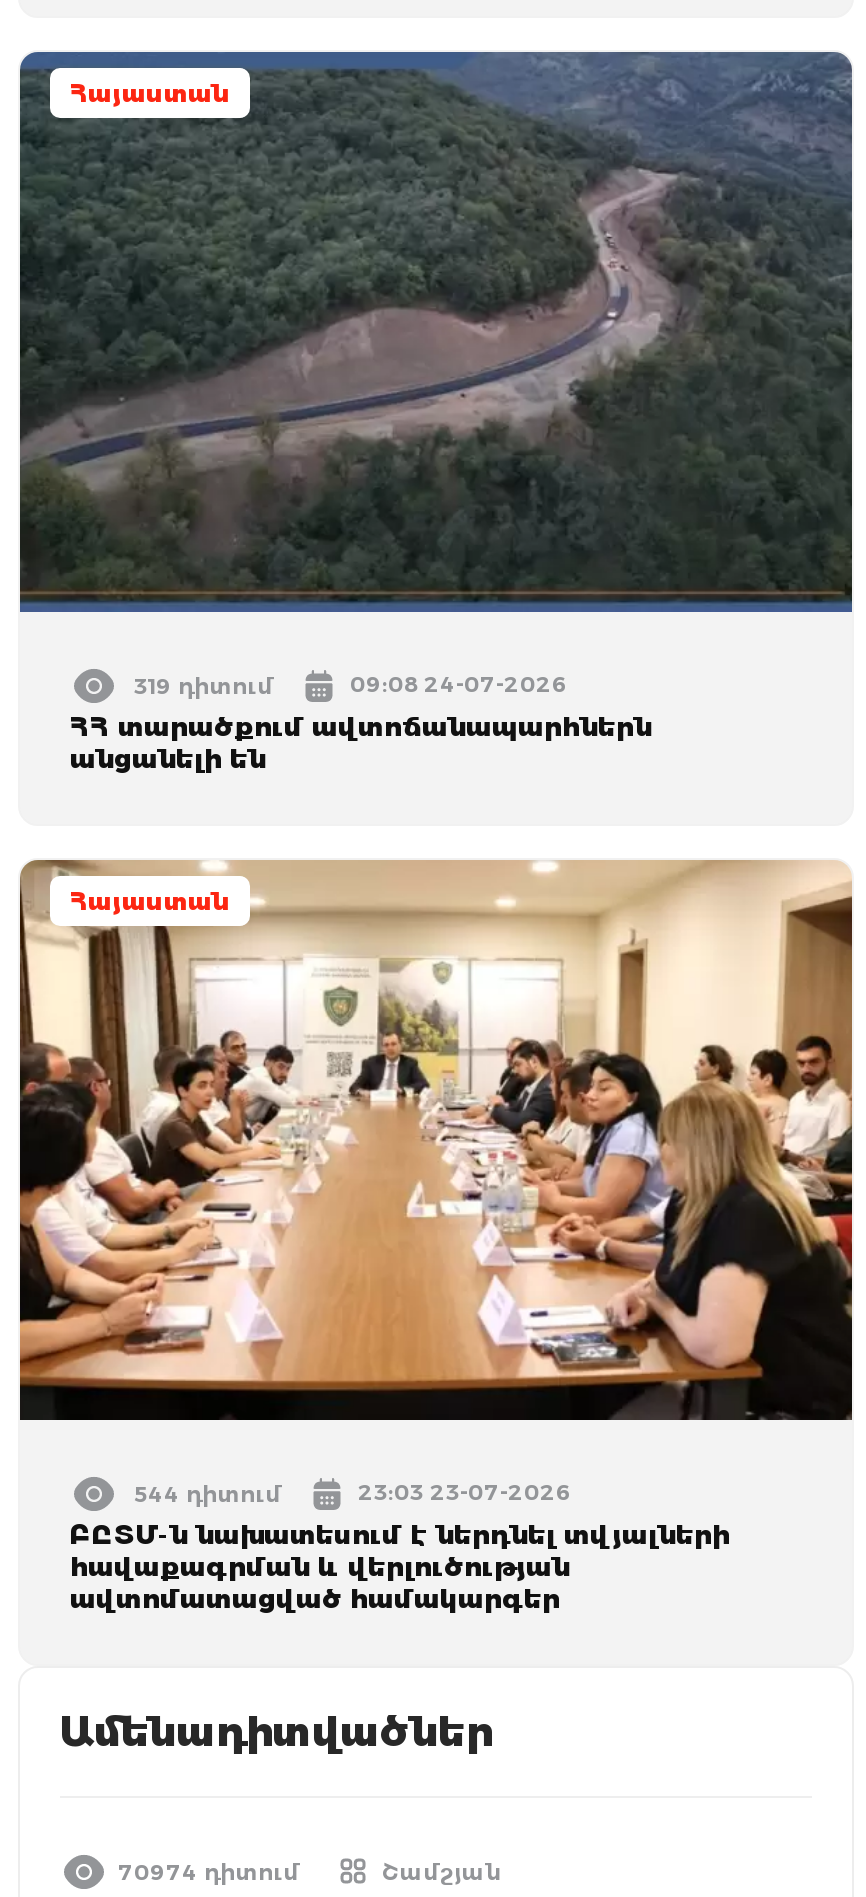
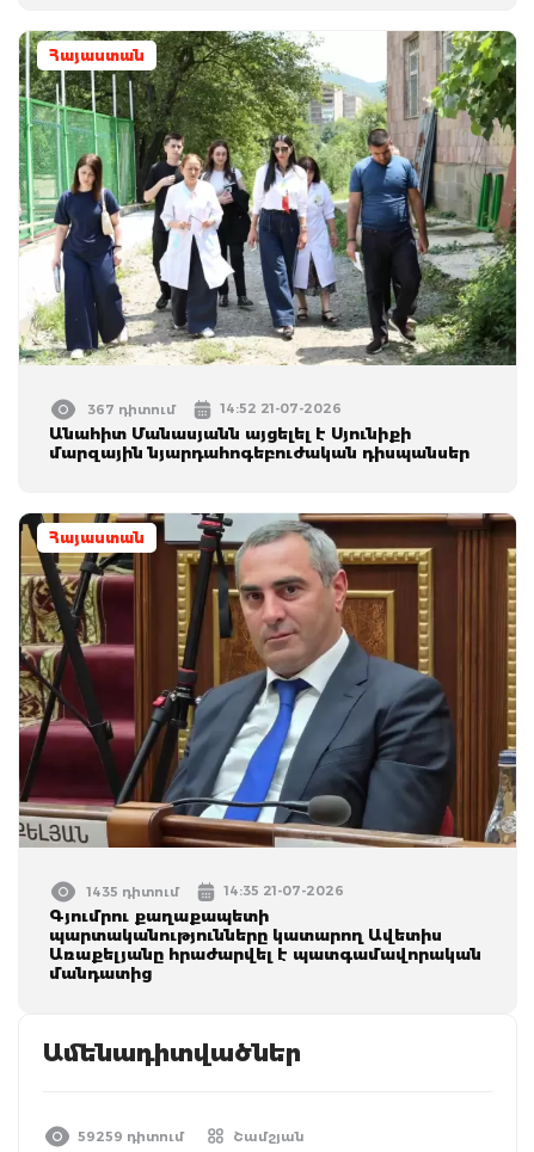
- [image]
- 319 դիտում
- 09:08 24-07-2026
- ՀՀ տարածքում ավտոճանապարհներն
- անցանելի են
+ [image]
+ 367 դիտում
+ 14:52 21-07-2026
+ Անահիտ Մանասյանն այցելել է Սյունիքի
+ մարզային նյարդահոգեբուժական դիսպանսեր

- [image]
- 544 դիտում
- 23:03 23-07-2026
- ԲԸՏՄ-ն նախատեսում է ներդնել տվյալների
- հավաքագրման և վերլուծության
- ավտոմատացված համակարգեր
+ [image]
+ 1435 դիտում
+ 14:35 21-07-2026
+ Գյումրու քաղաքապետի
+ պարտականությունները կատարող Ավետիս
+ Առաքելյանը հրաժարվել է պատգամավորական
+ մանդատից

- 70974 դիտում
+ 59259 դիտում
